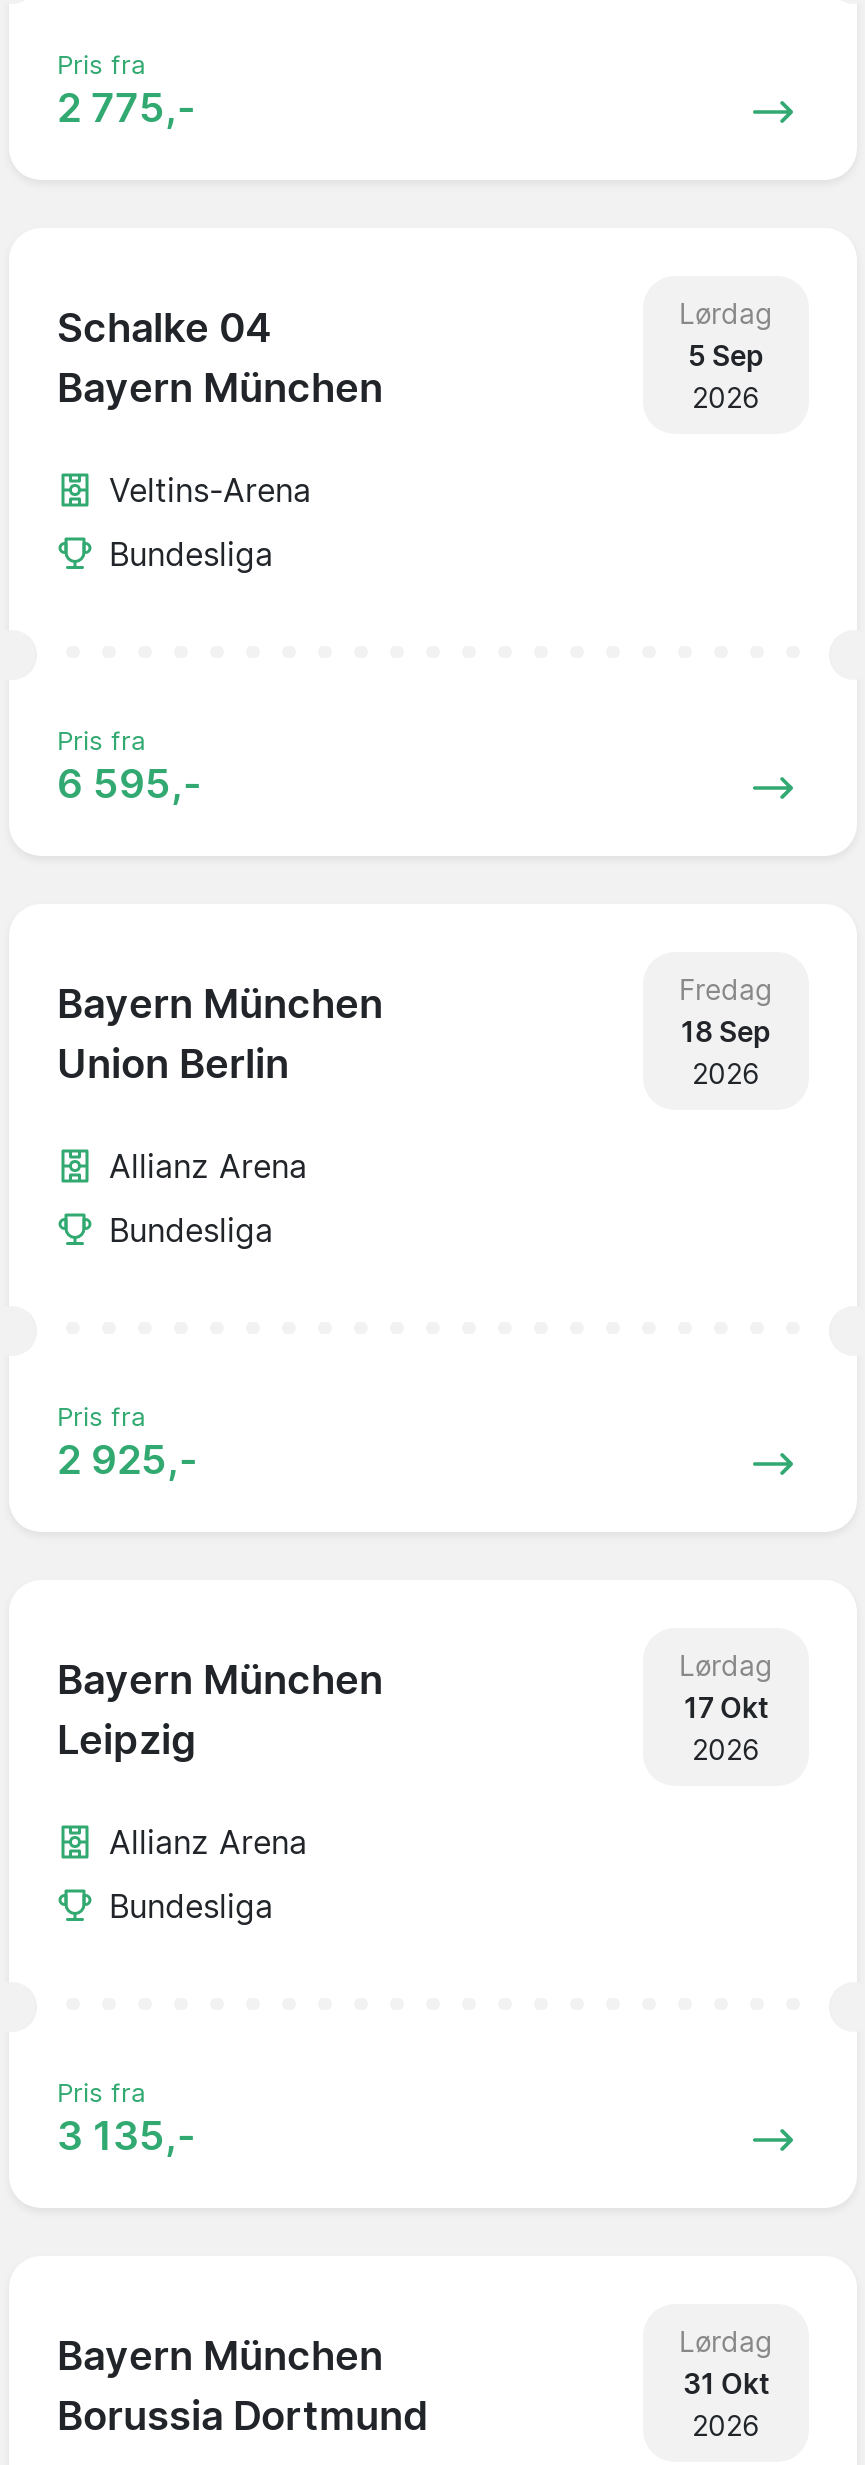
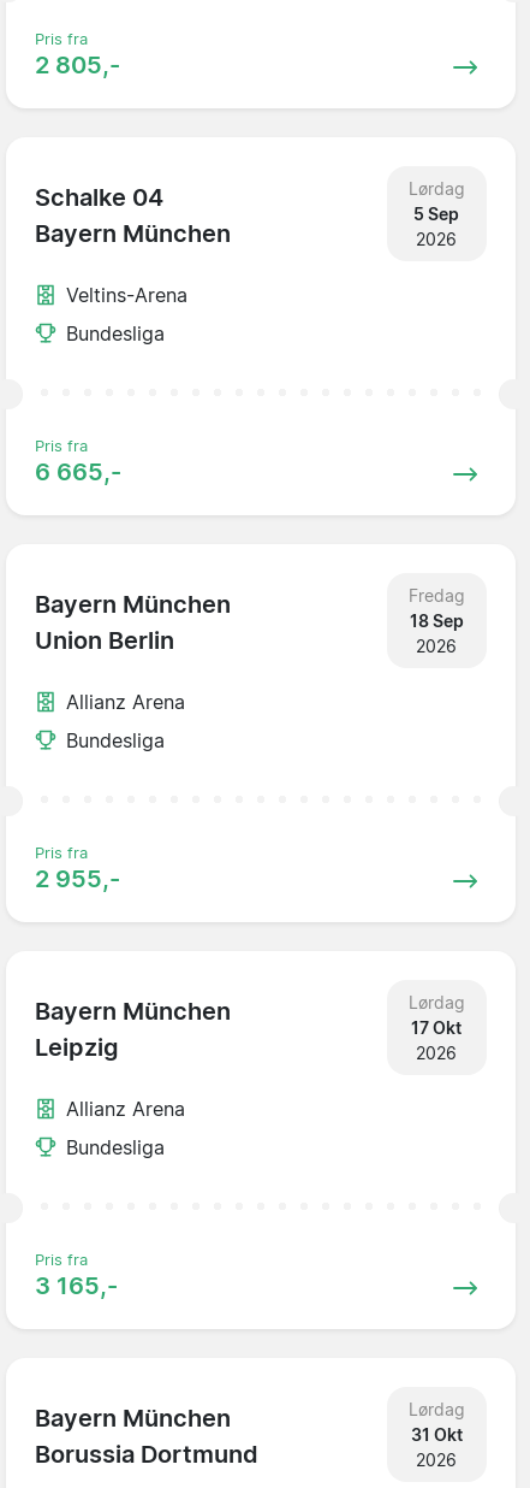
- 2 775,-
+ 2 805,-

- 6 595,-
+ 6 665,-

- 2 925,-
+ 2 955,-

- 3 135,-
+ 3 165,-
